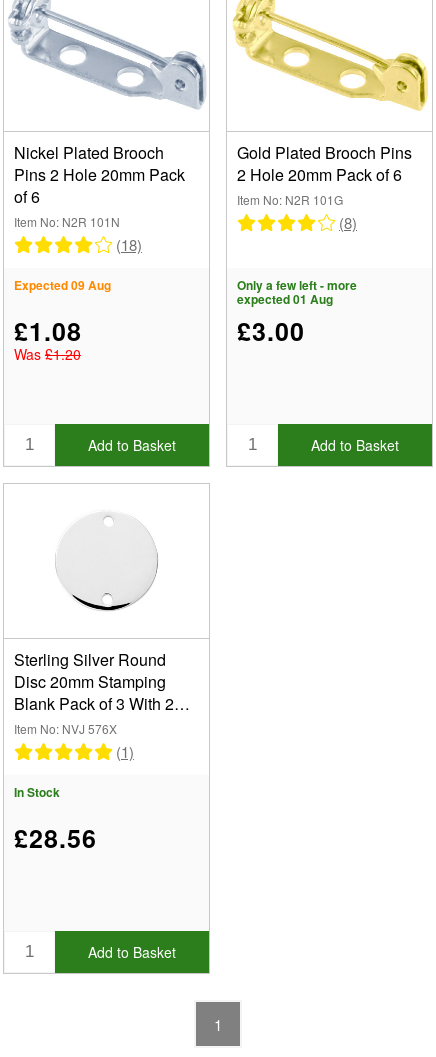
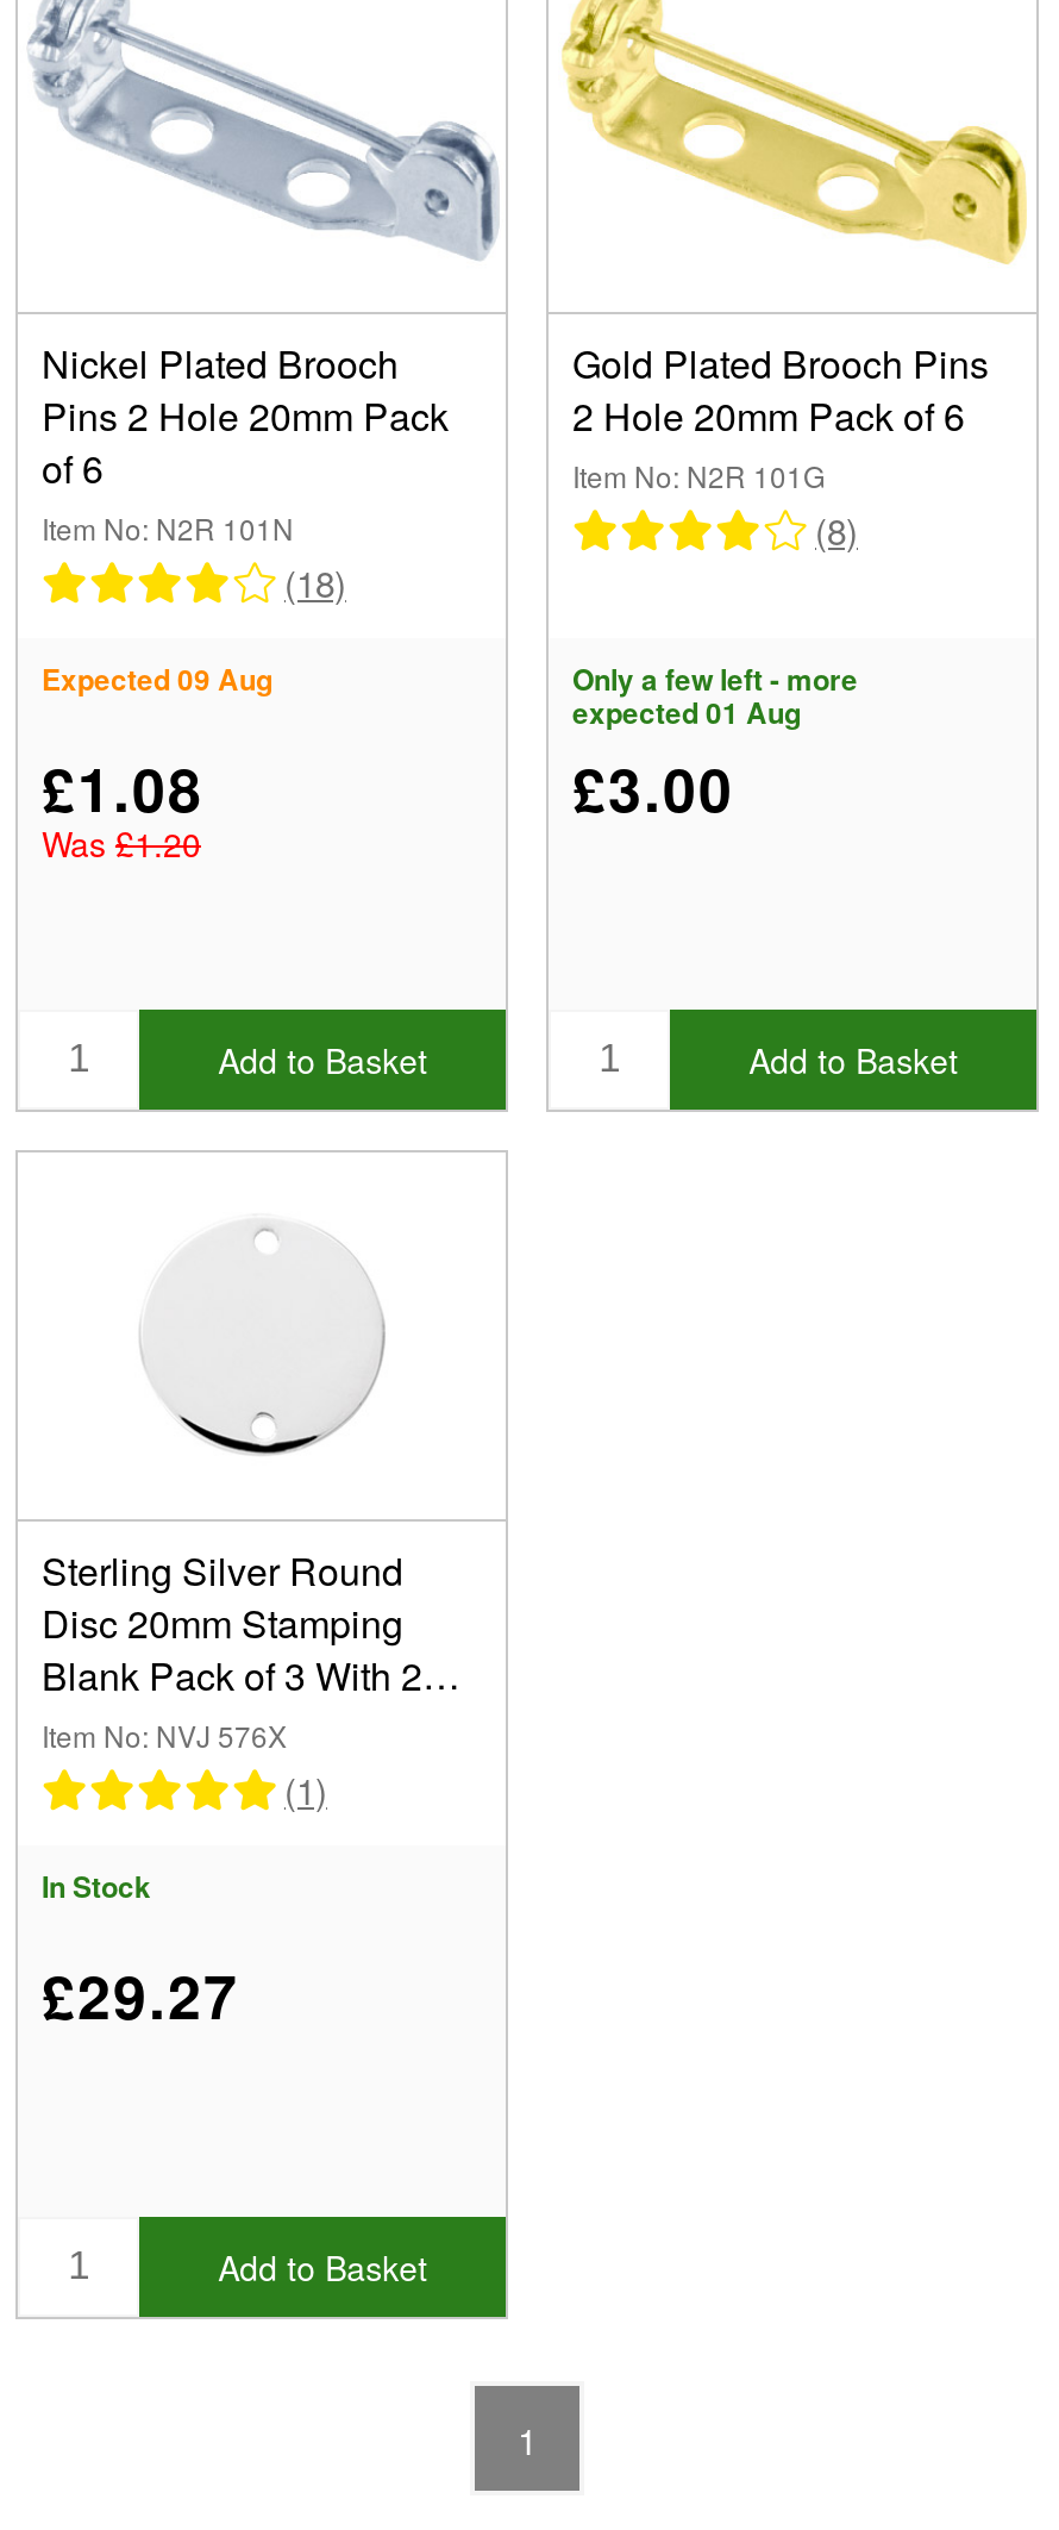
- £28.56
+ £29.27
